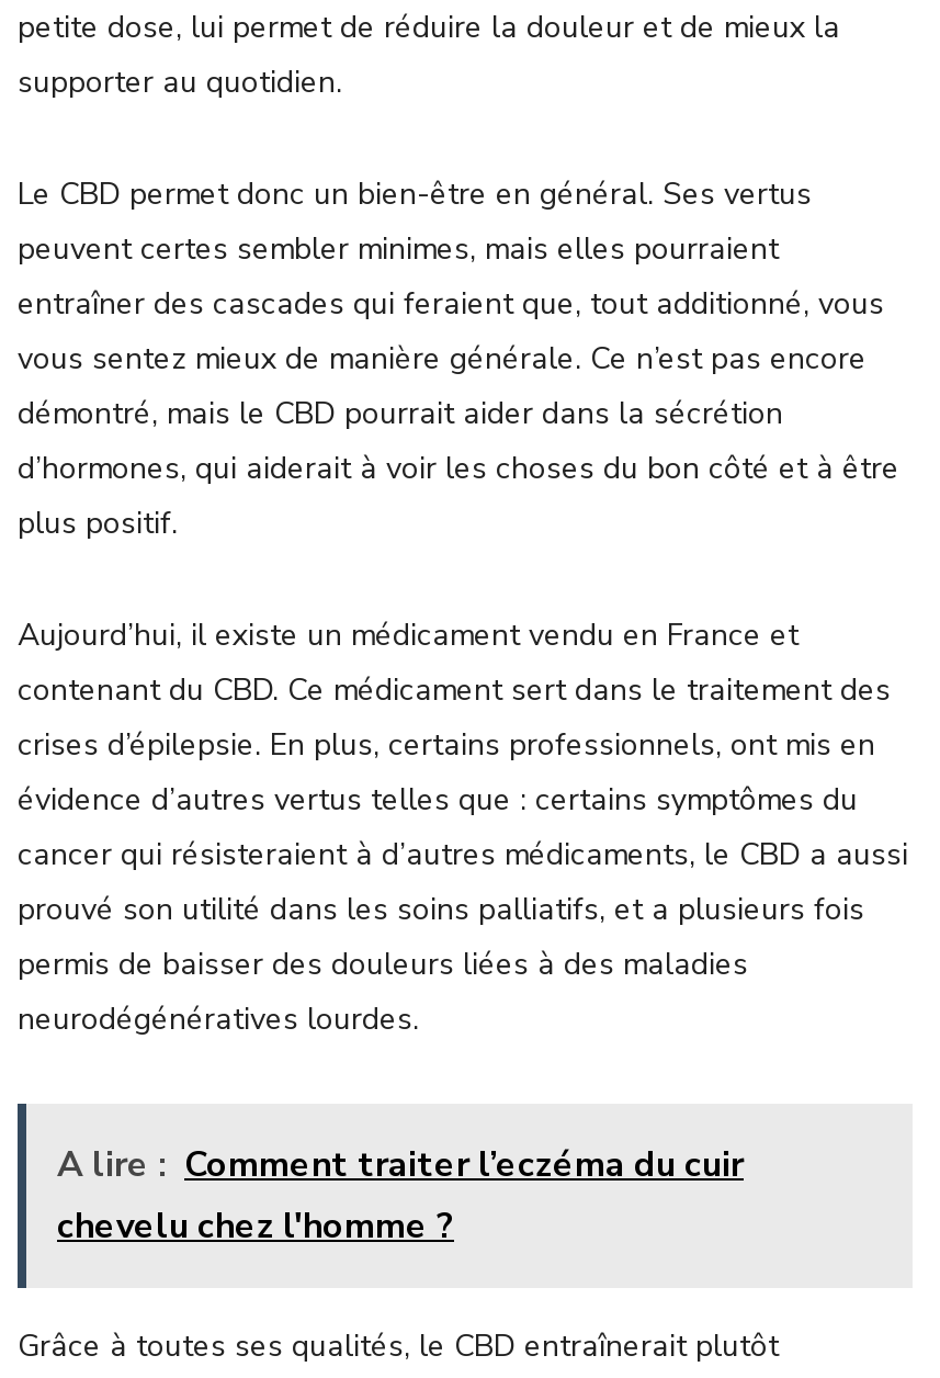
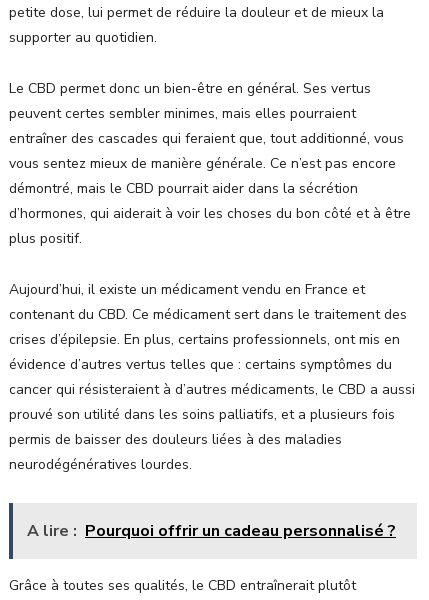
- A lire : Comment traiter l’eczéma du cuir
- chevelu chez l'homme ?
+ A lire : Pourquoi offrir un cadeau personnalisé ?
